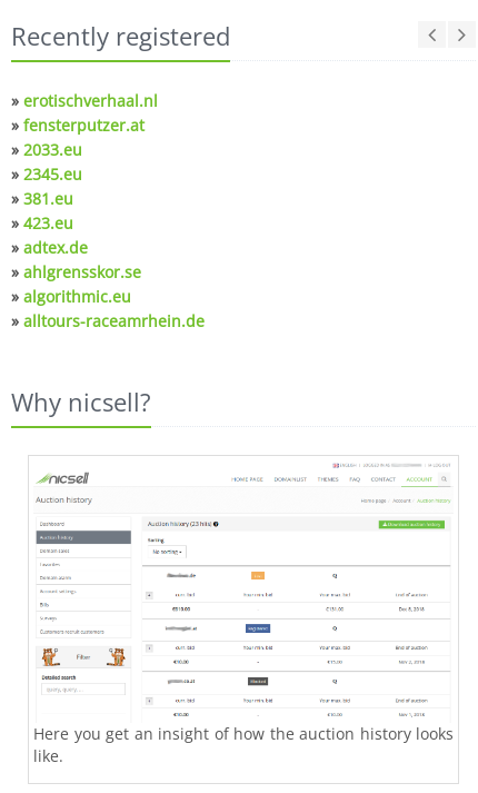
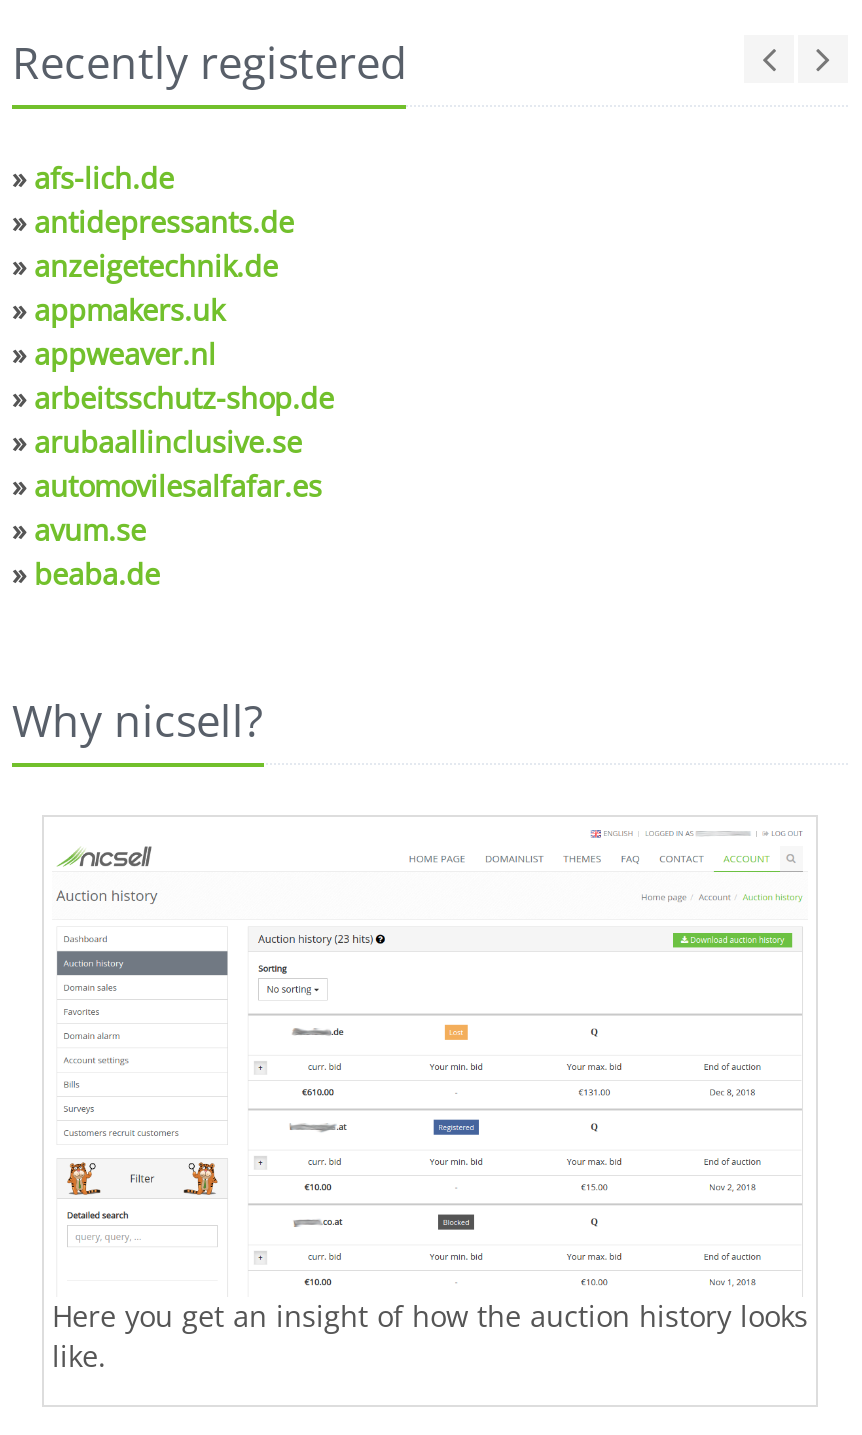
- » erotischverhaal.nl
- » fensterputzer.at
- » 2033.eu
- » 2345.eu
- » 381.eu
- » 423.eu
- » adtex.de
- » ahlgrensskor.se
- » algorithmic.eu
- » alltours-raceamrhein.de
+ » afs-lich.de
+ » antidepressants.de
+ » anzeigetechnik.de
+ » appmakers.uk
+ » appweaver.nl
+ » arbeitsschutz-shop.de
+ » arubaallinclusive.se
+ » automovilesalfafar.es
+ » avum.se
+ » beaba.de
